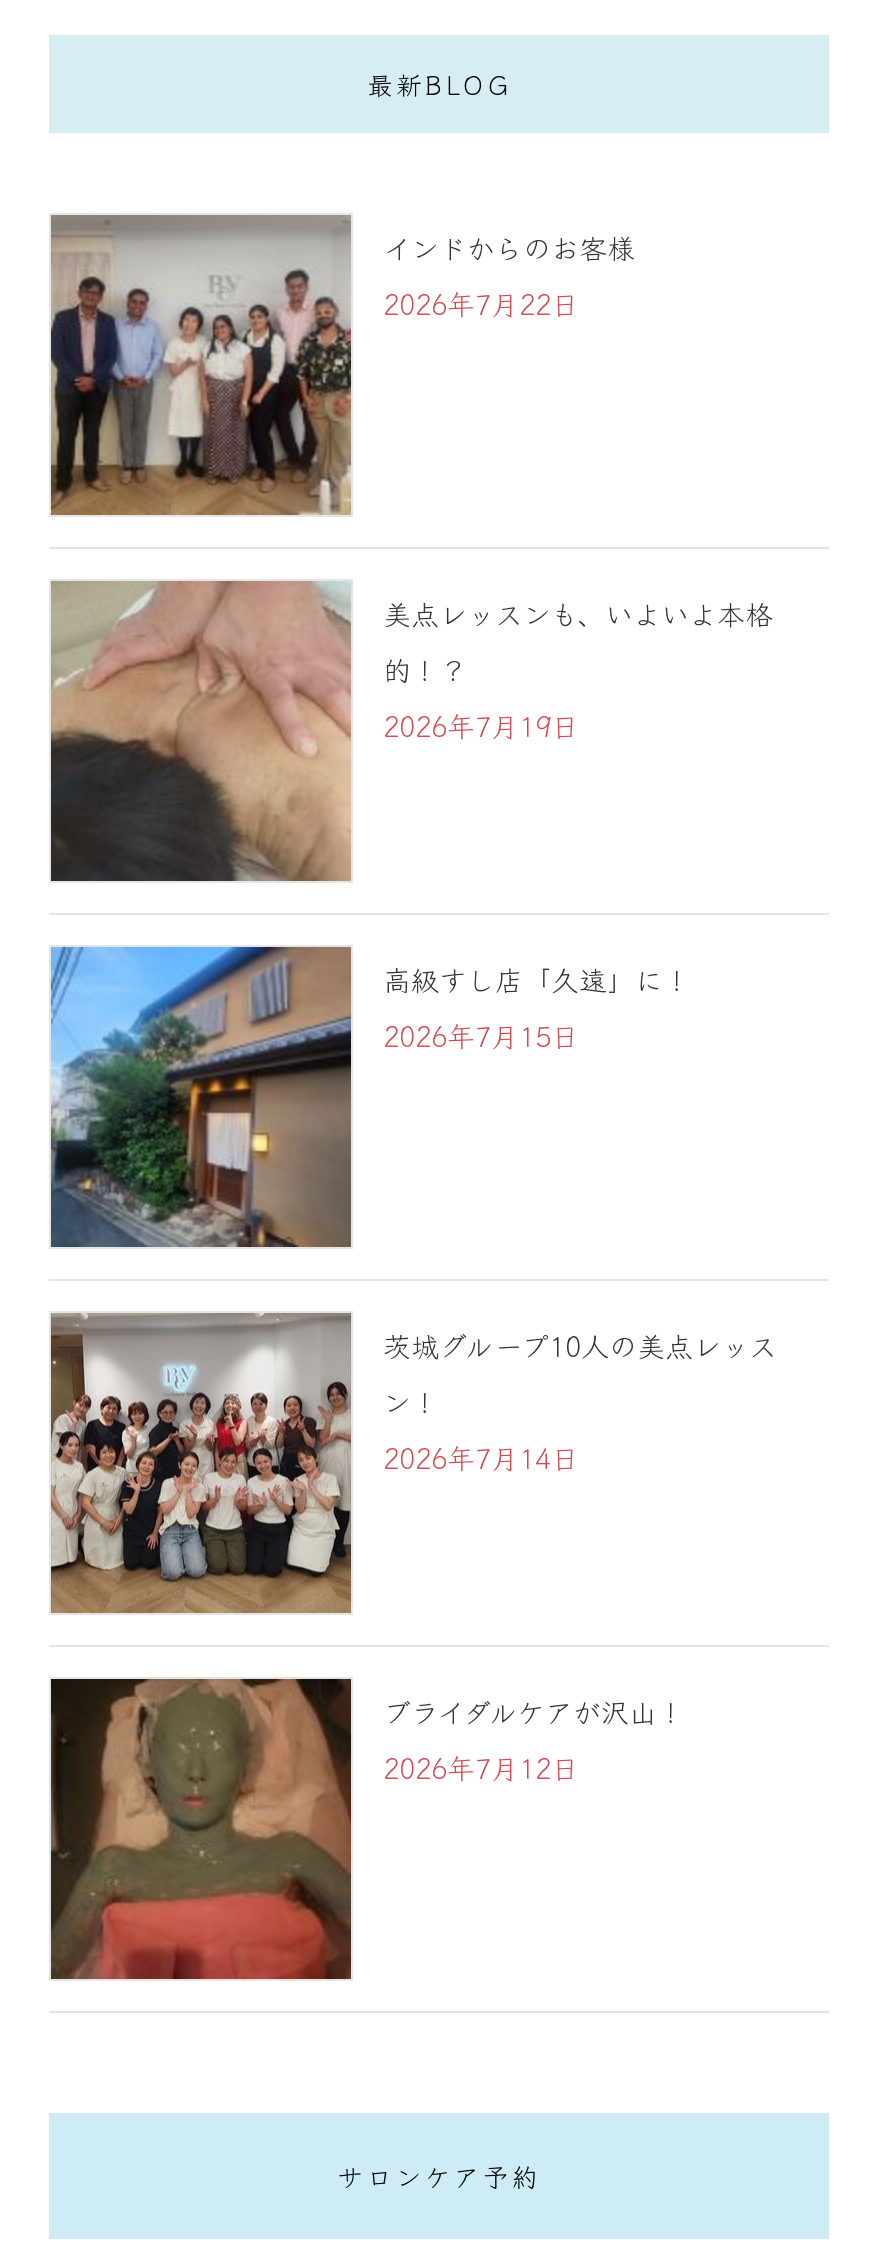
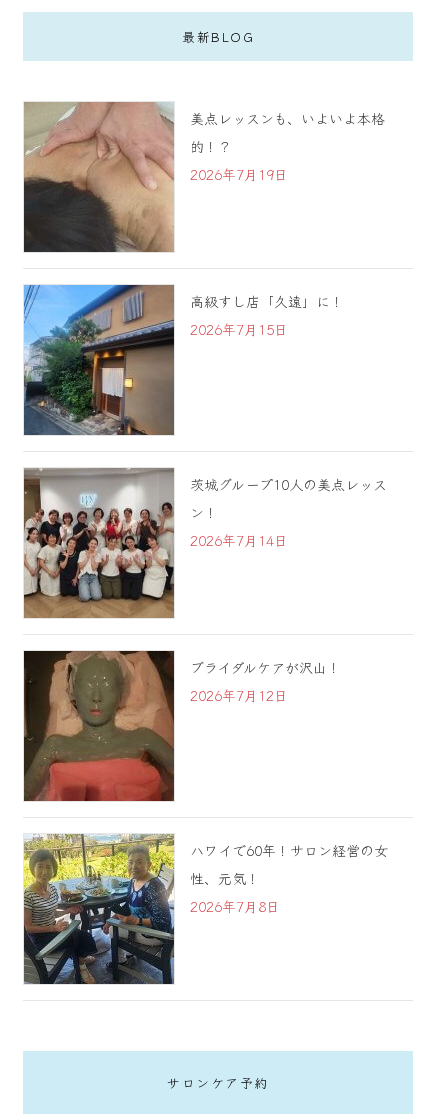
- [image]
- インドからのお客様
- 2026年7月22日

moved up: [image] | 美点レッスンも、いよいよ本格 | 的！？ | ... | ブライダルケアが沢山！ | 2026年7月12日

moved up: [image]

+ [image]
+ ハワイで60年！サロン経営の女
+ 性、元気！
+ 2026年7月8日
